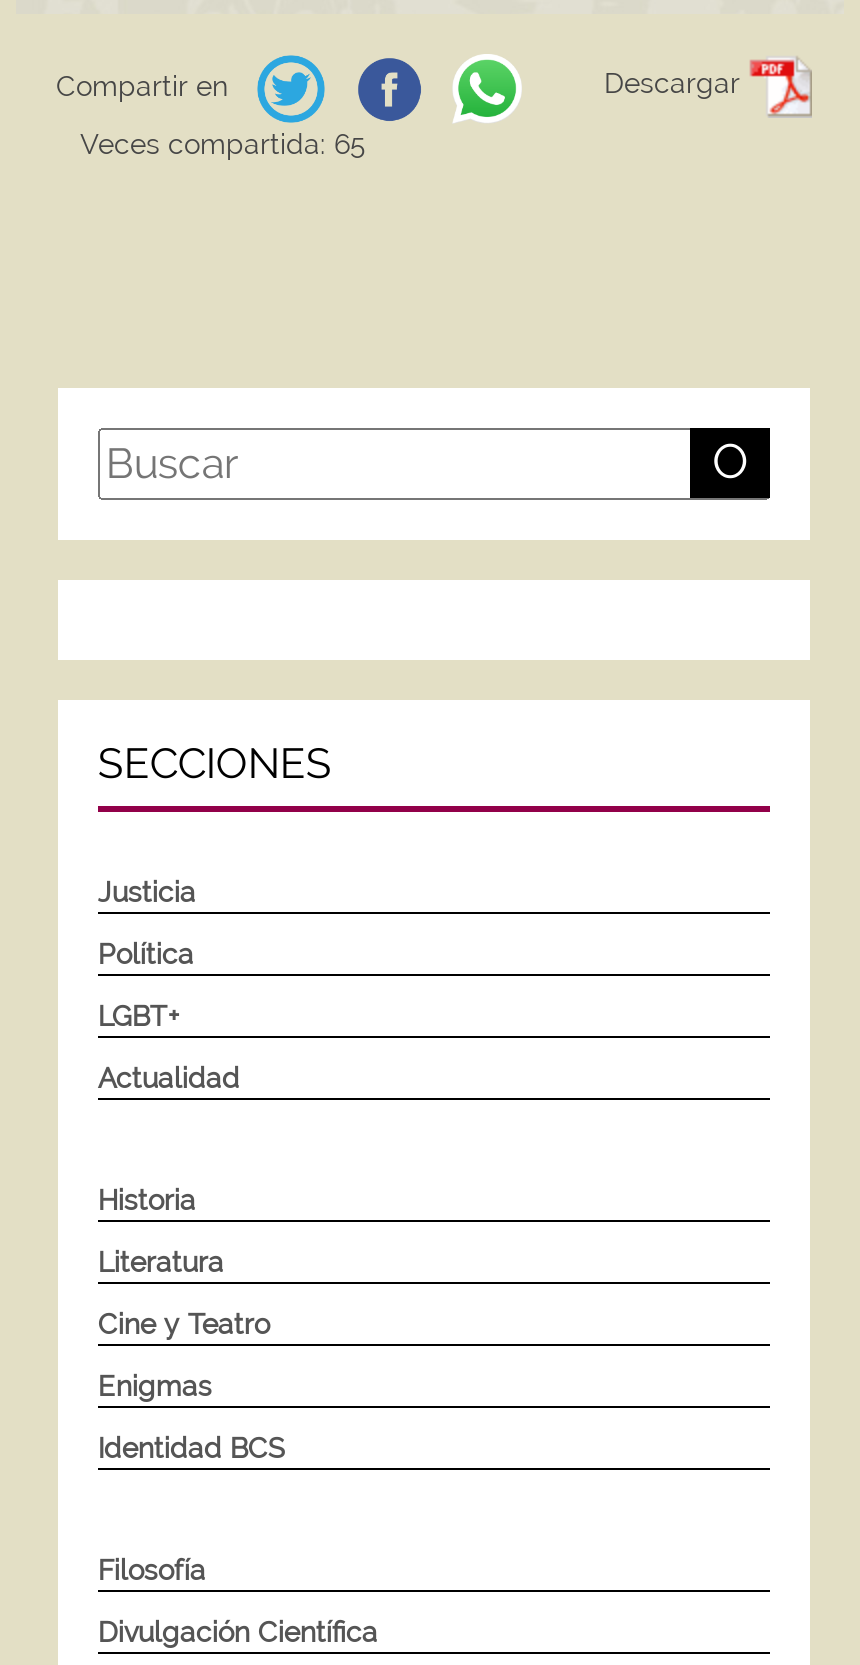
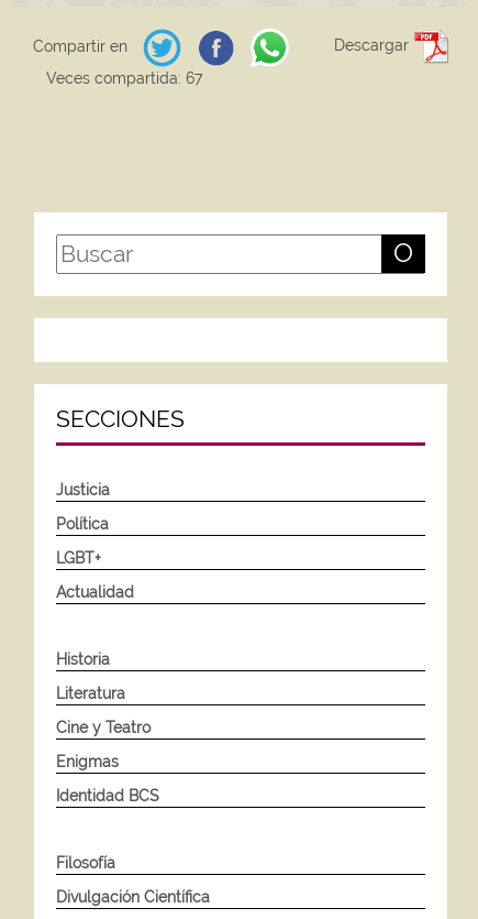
- Veces compartida: 65
+ Veces compartida: 67
